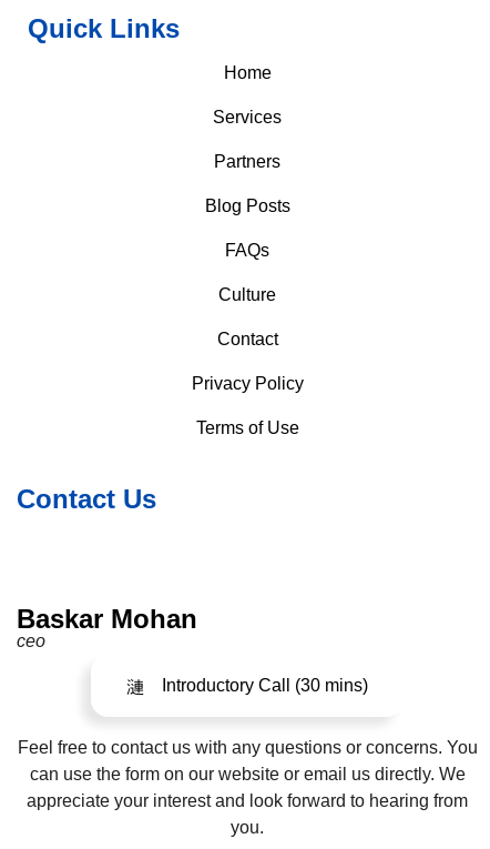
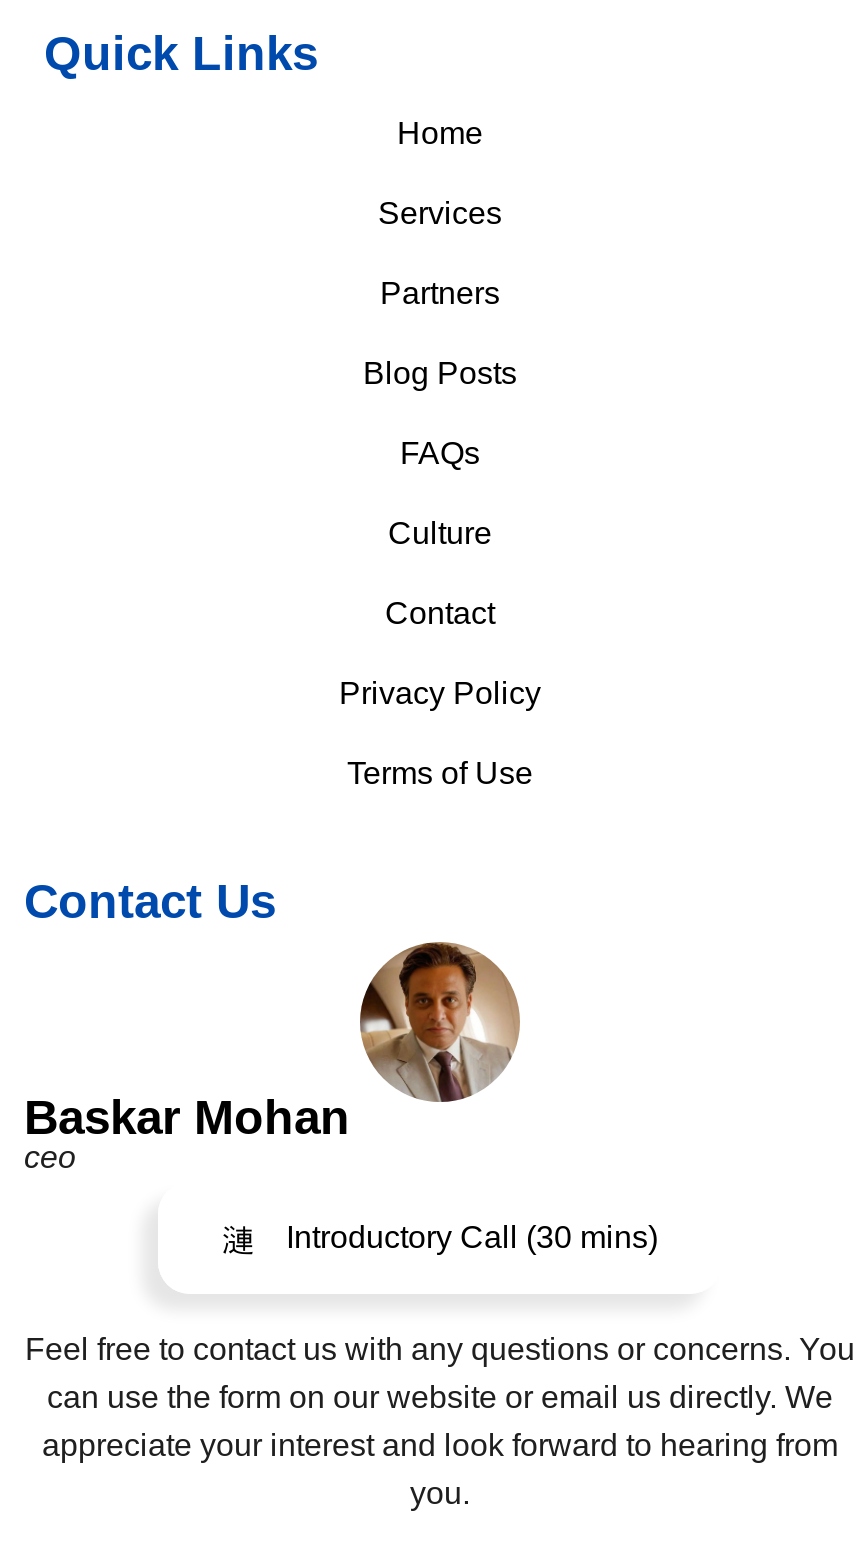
+ [image]
